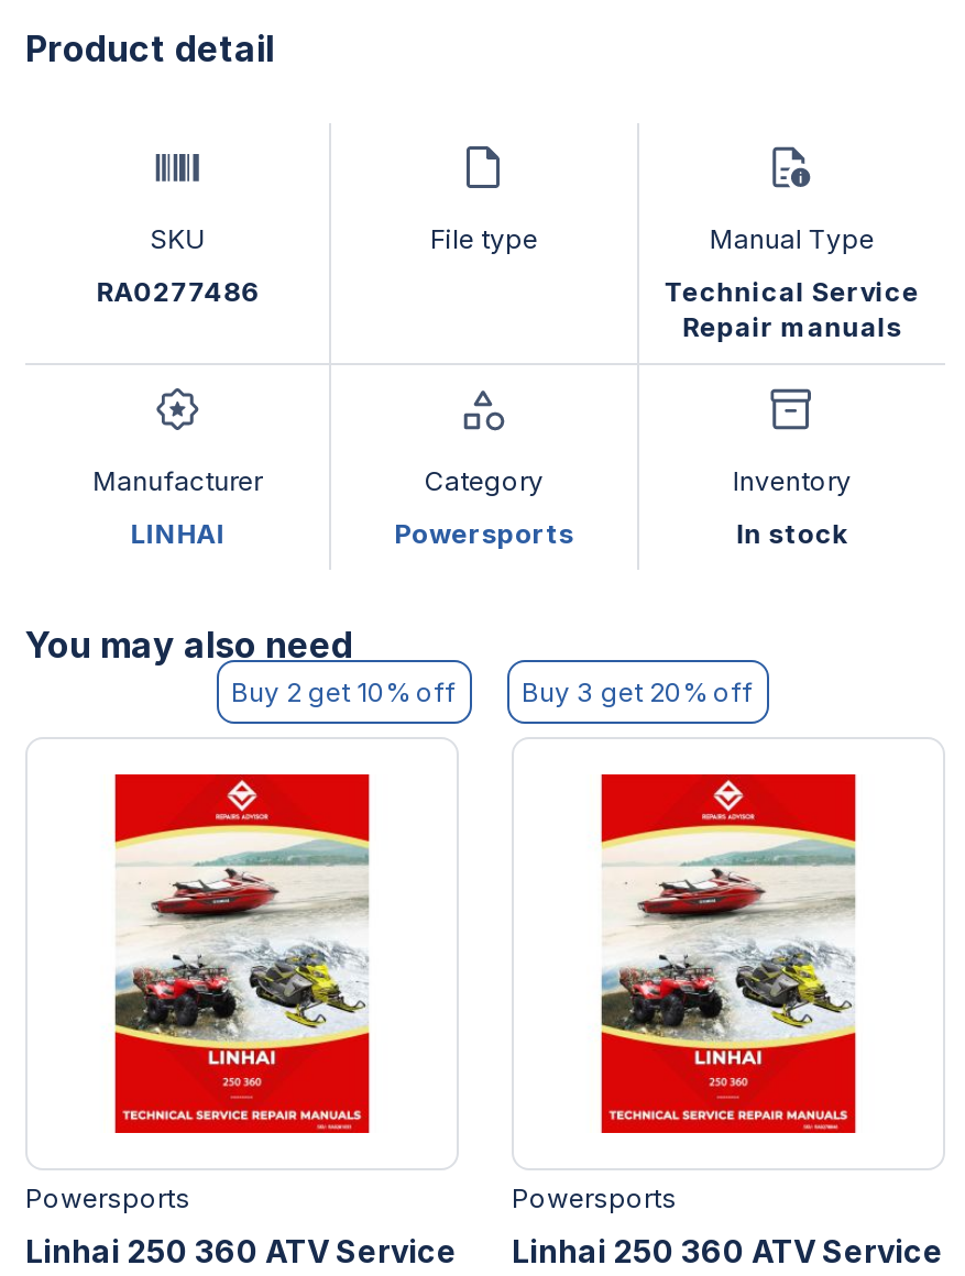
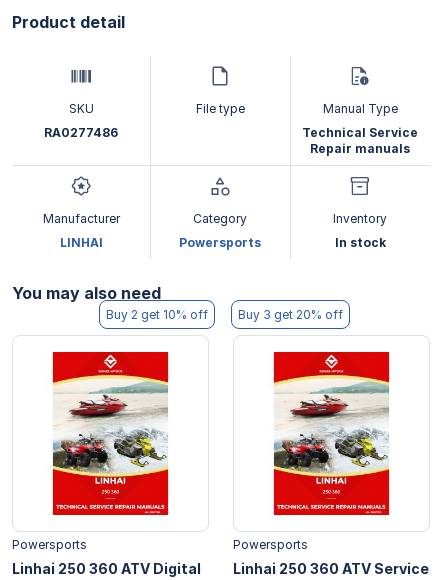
- Linhai 250 360 ATV Service
+ Linhai 250 360 ATV Digital
